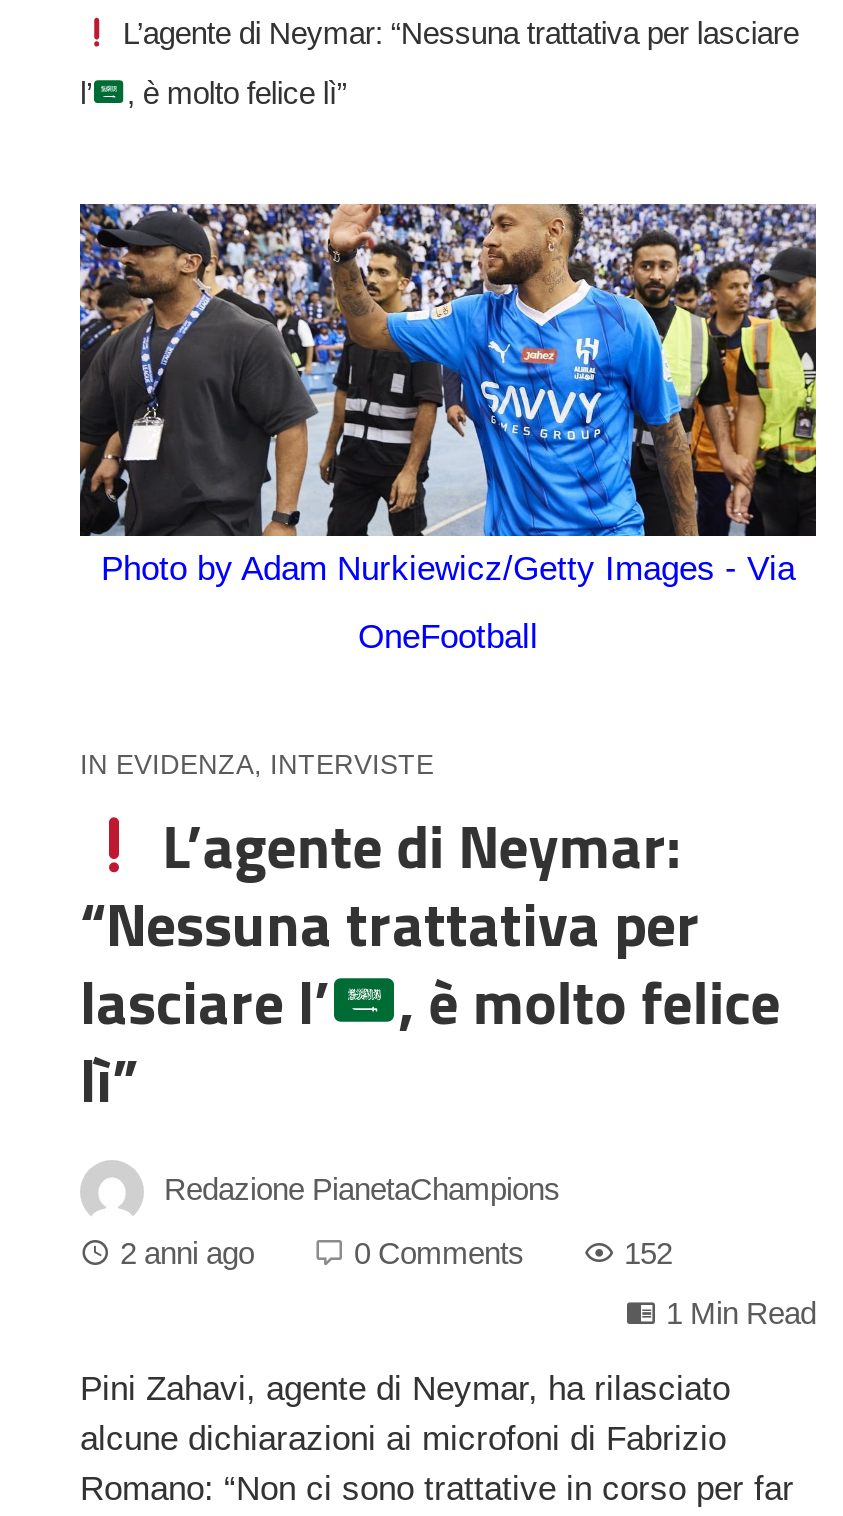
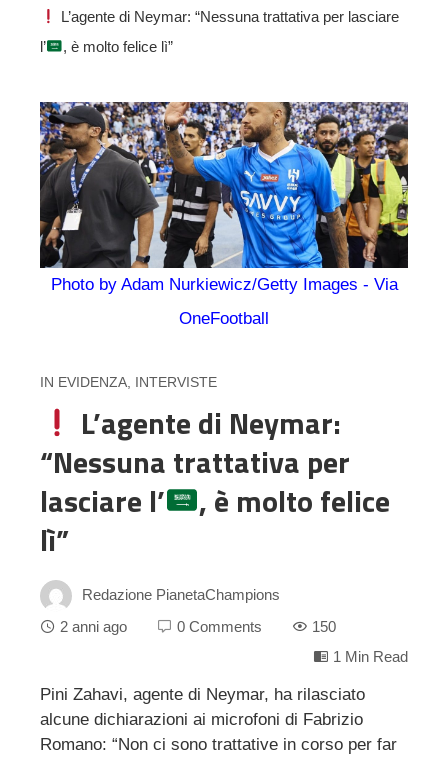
- 152
+ 150
